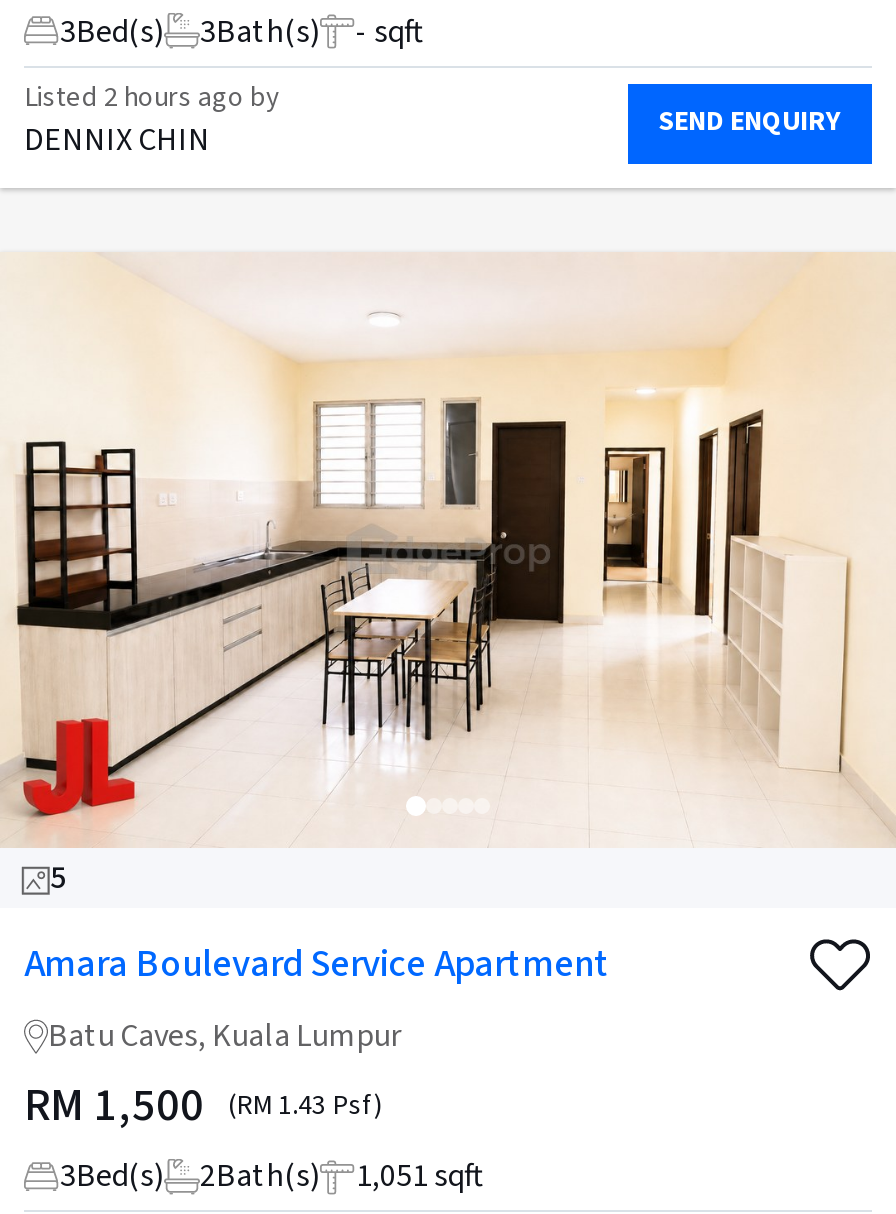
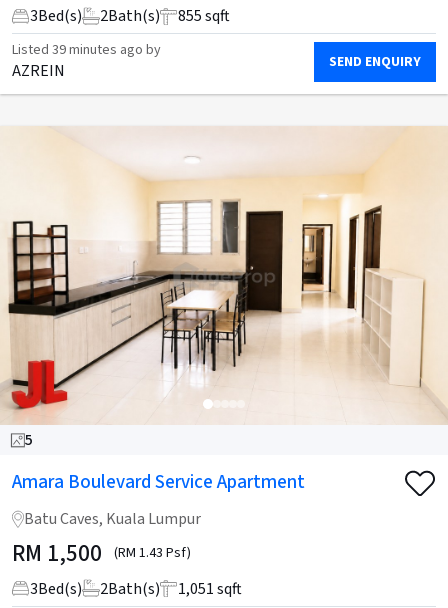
- 3Bath(s)
- - sqft
+ 2Bath(s)
+ 855 sqft

- Listed 2 hours ago by
- DENNIX CHIN
+ Listed 39 minutes ago by
+ AZREIN
